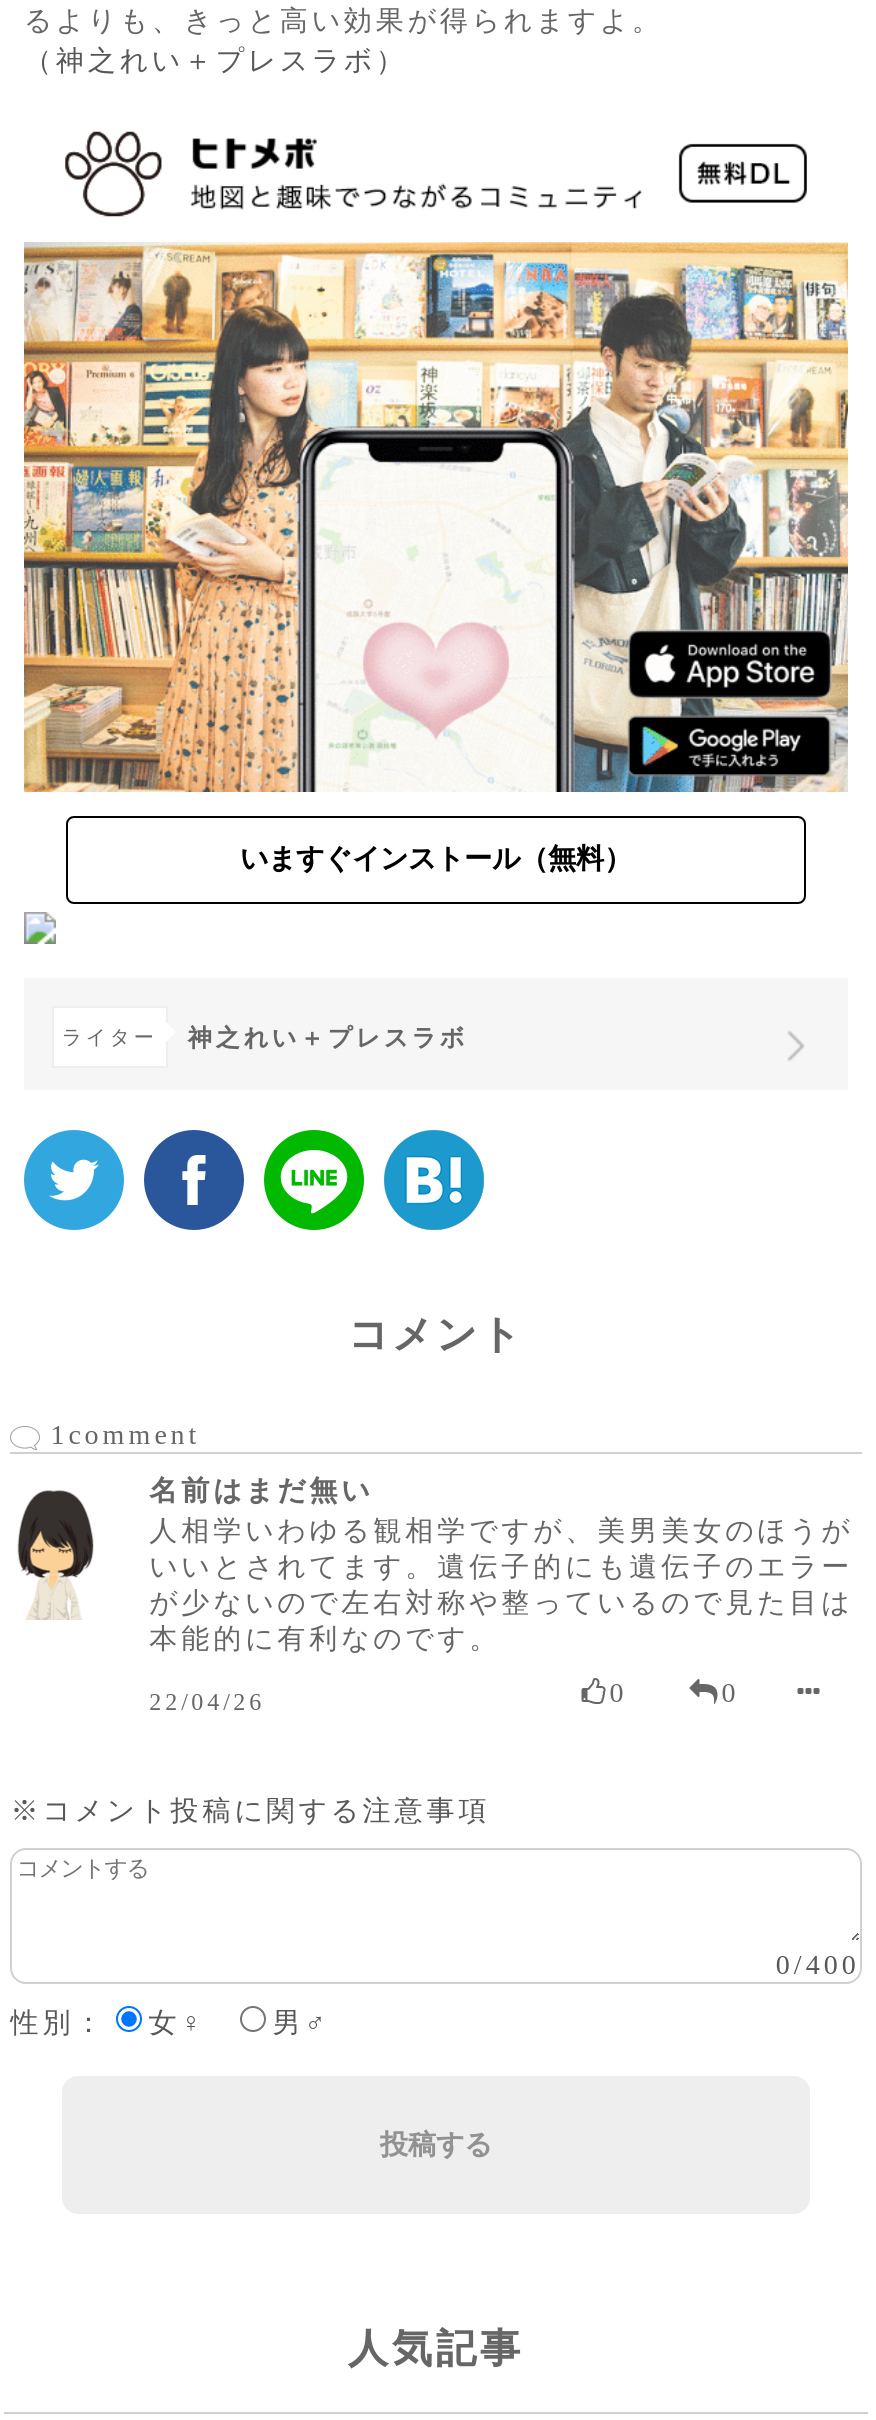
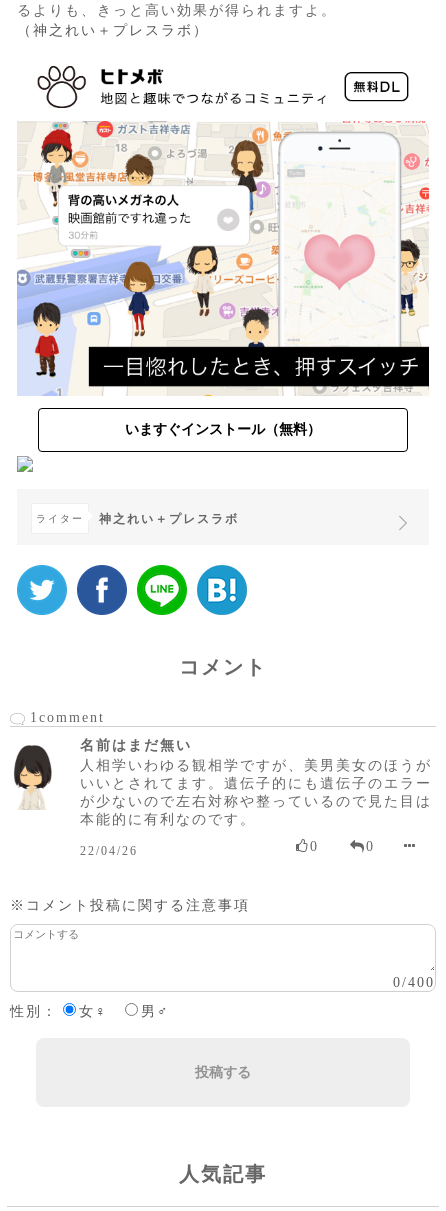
- [image]
+ [image]
